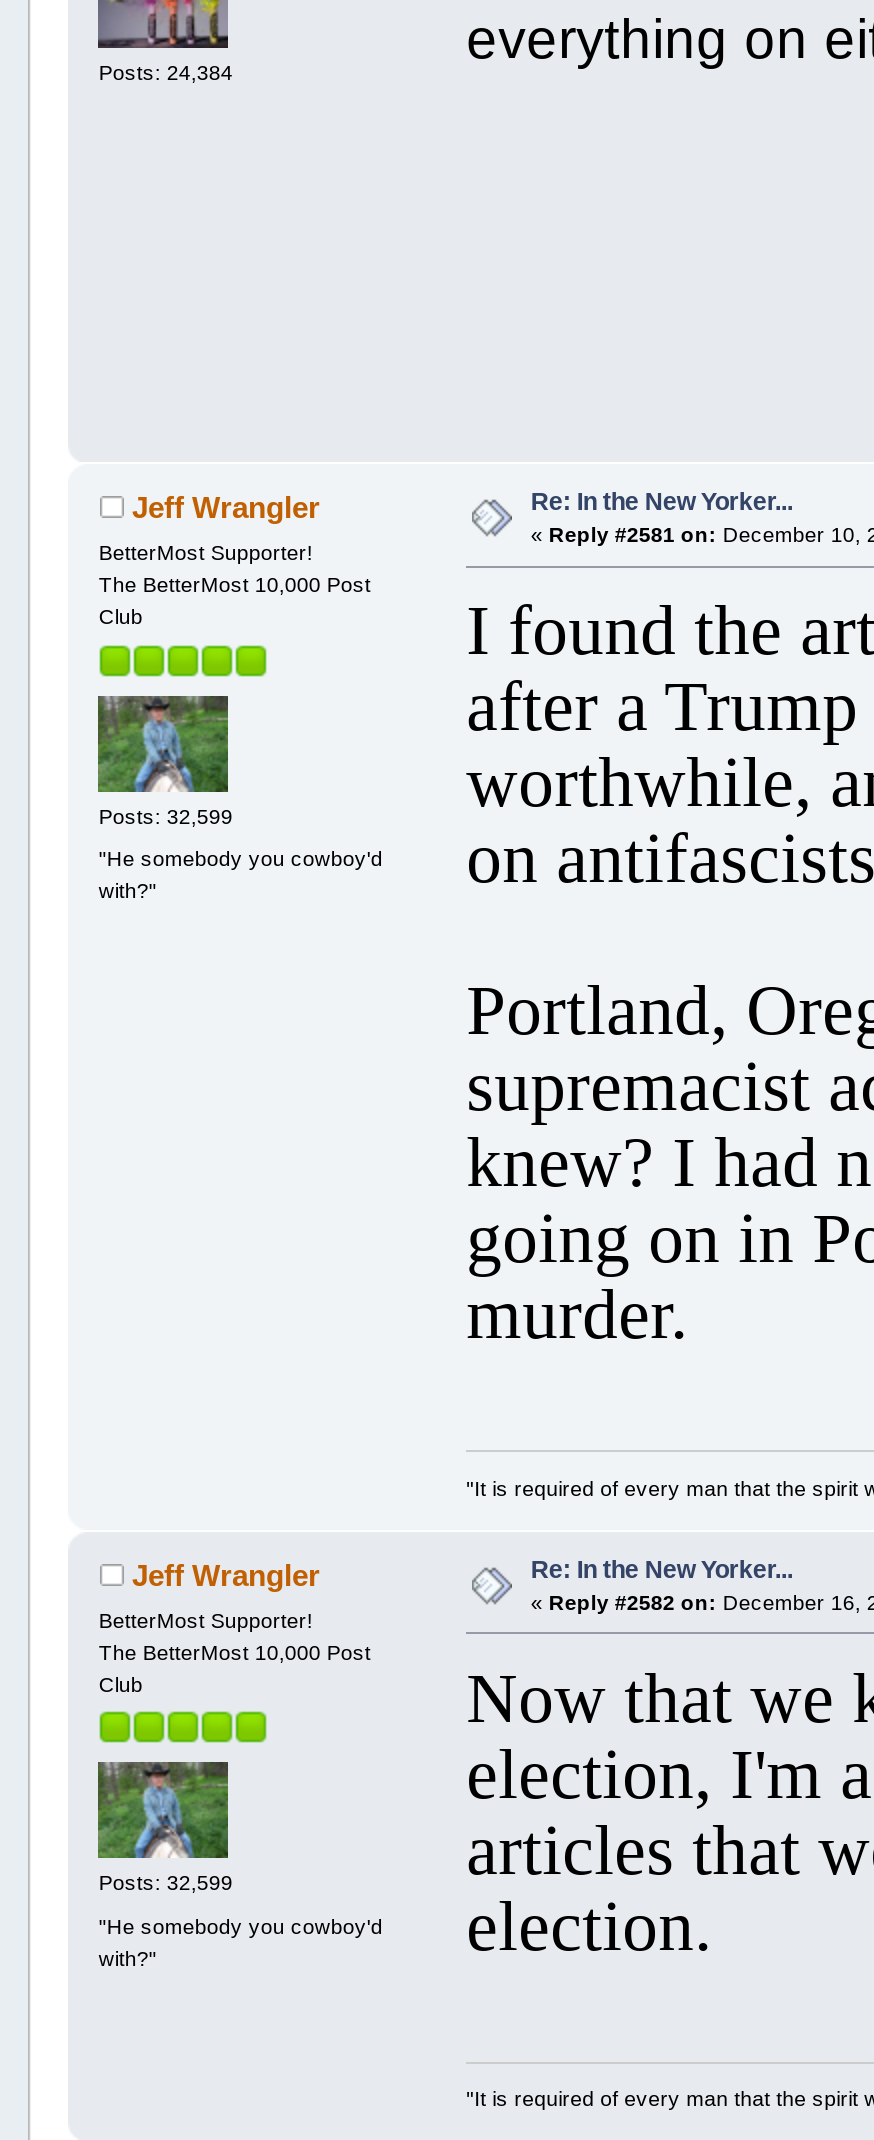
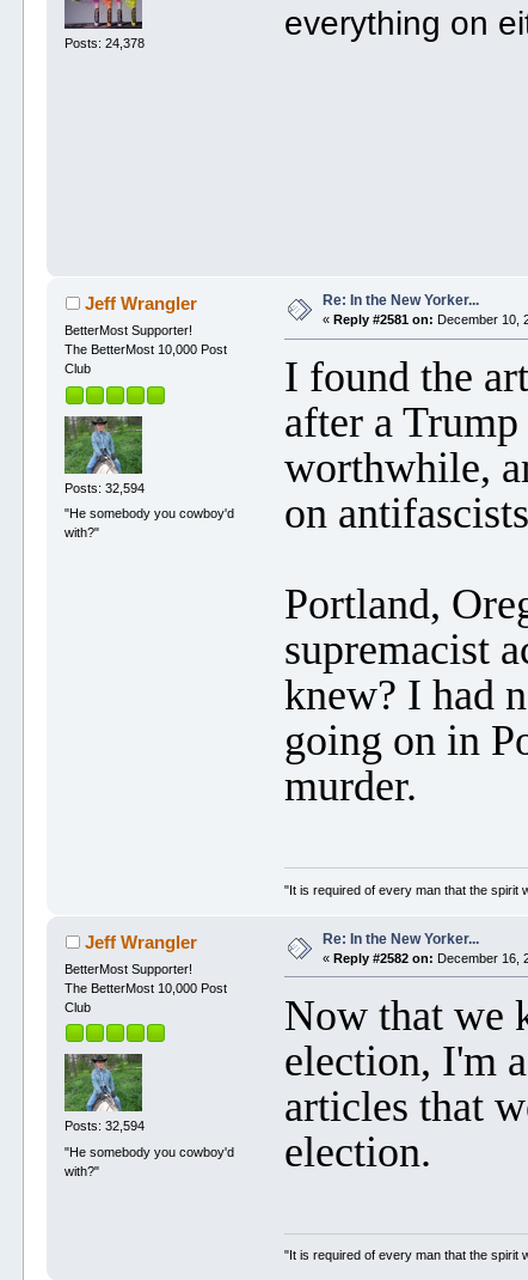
- Posts: 24,384
+ Posts: 24,378

- Posts: 32,599
+ Posts: 32,594

- Posts: 32,599
+ Posts: 32,594
